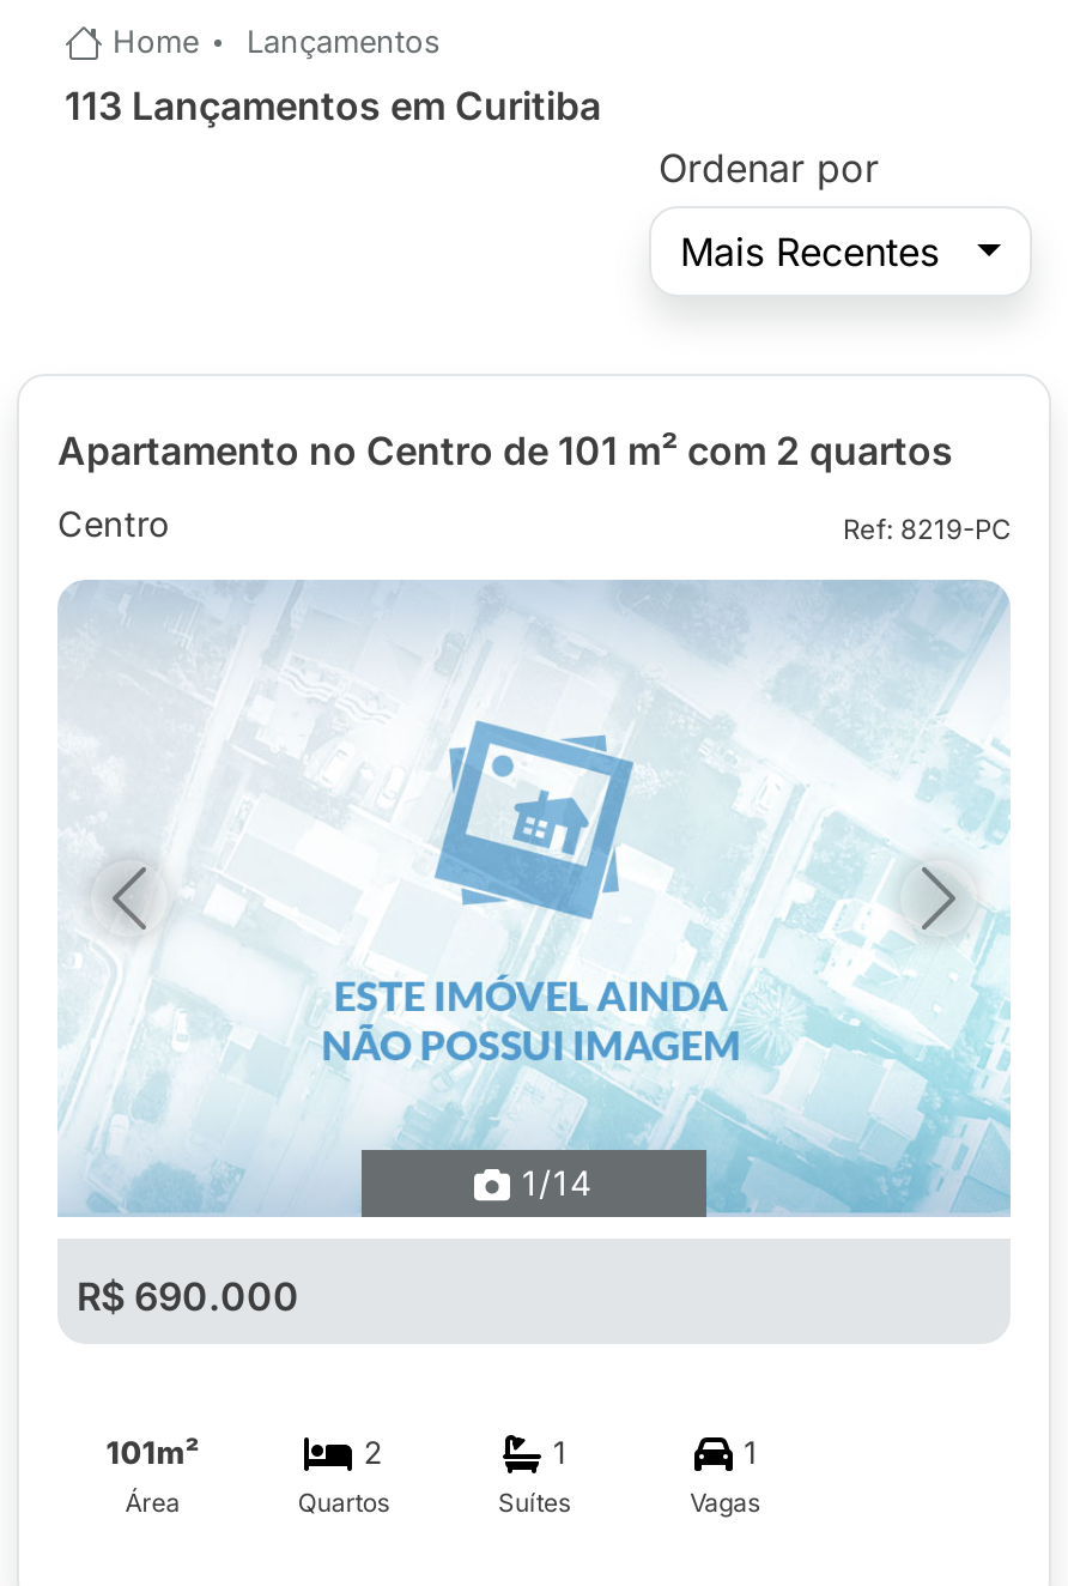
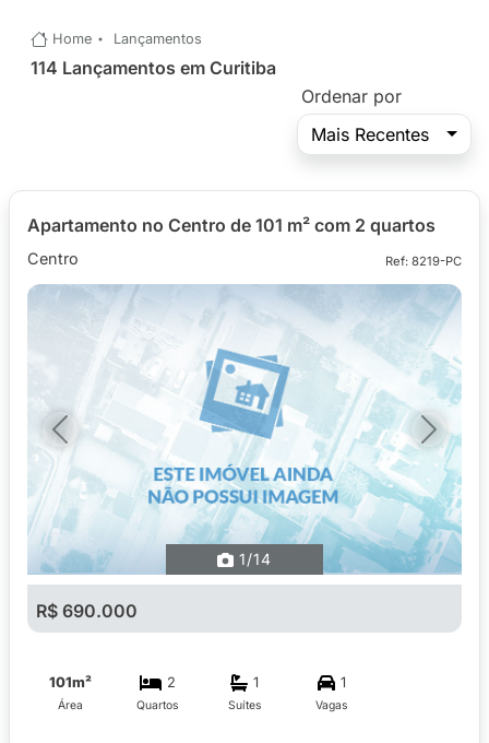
- 113 Lançamentos em Curitiba
+ 114 Lançamentos em Curitiba
